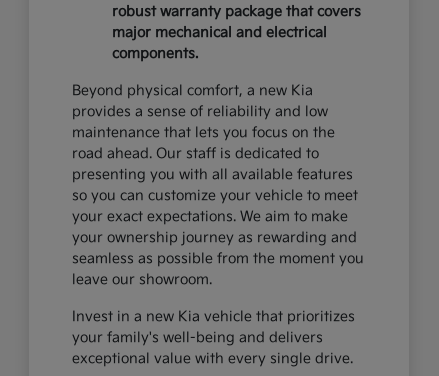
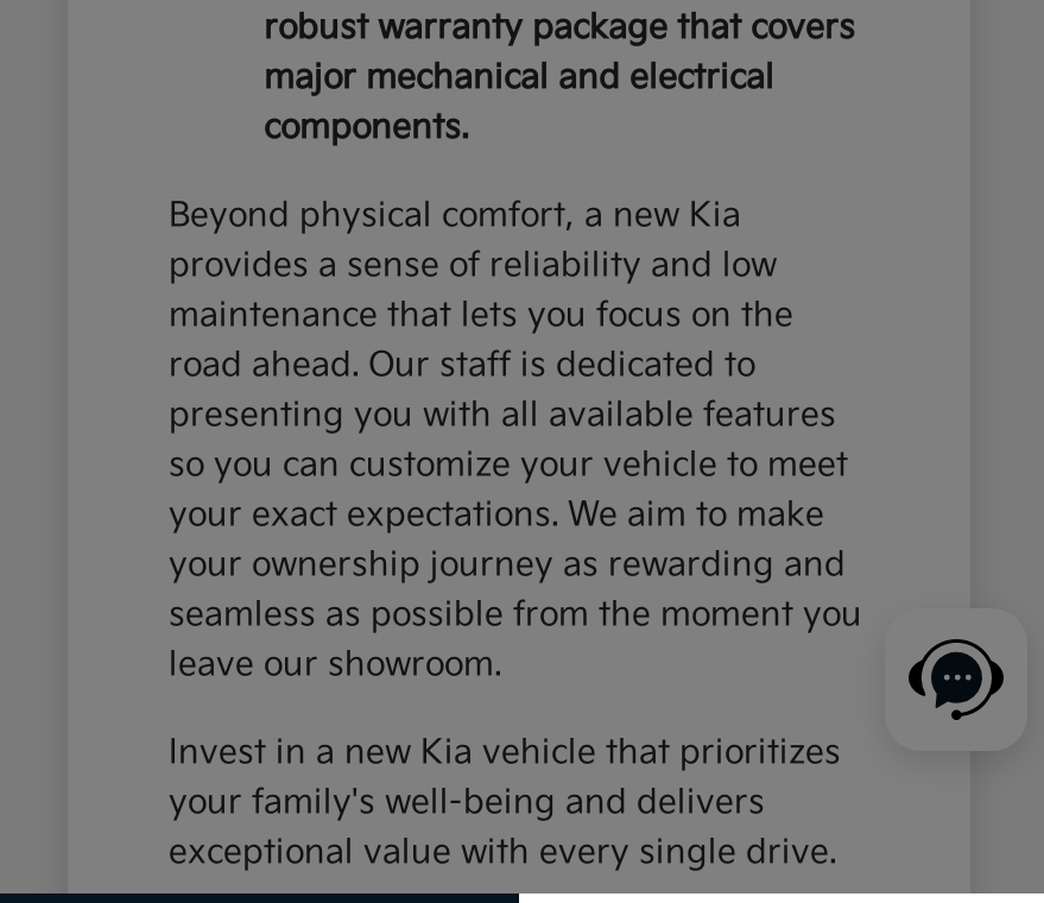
+ [image]
